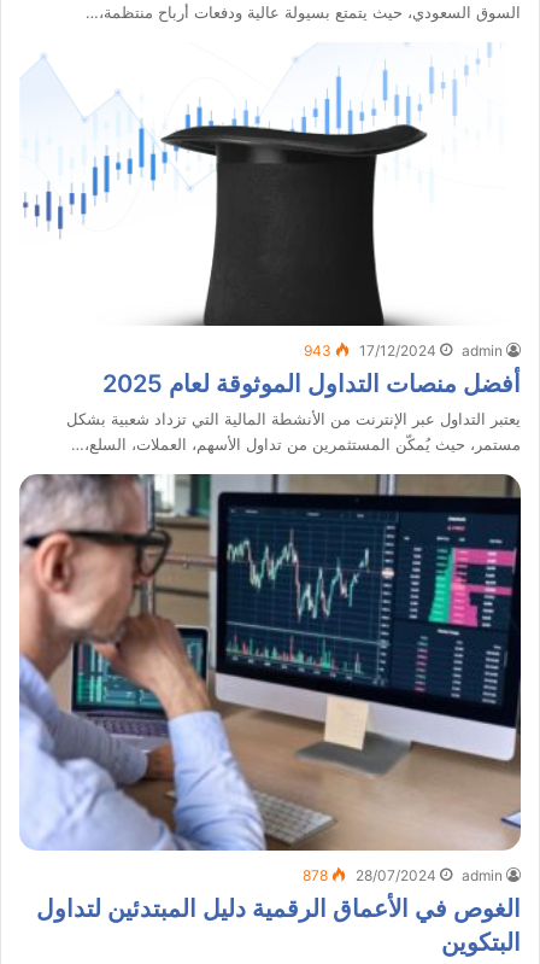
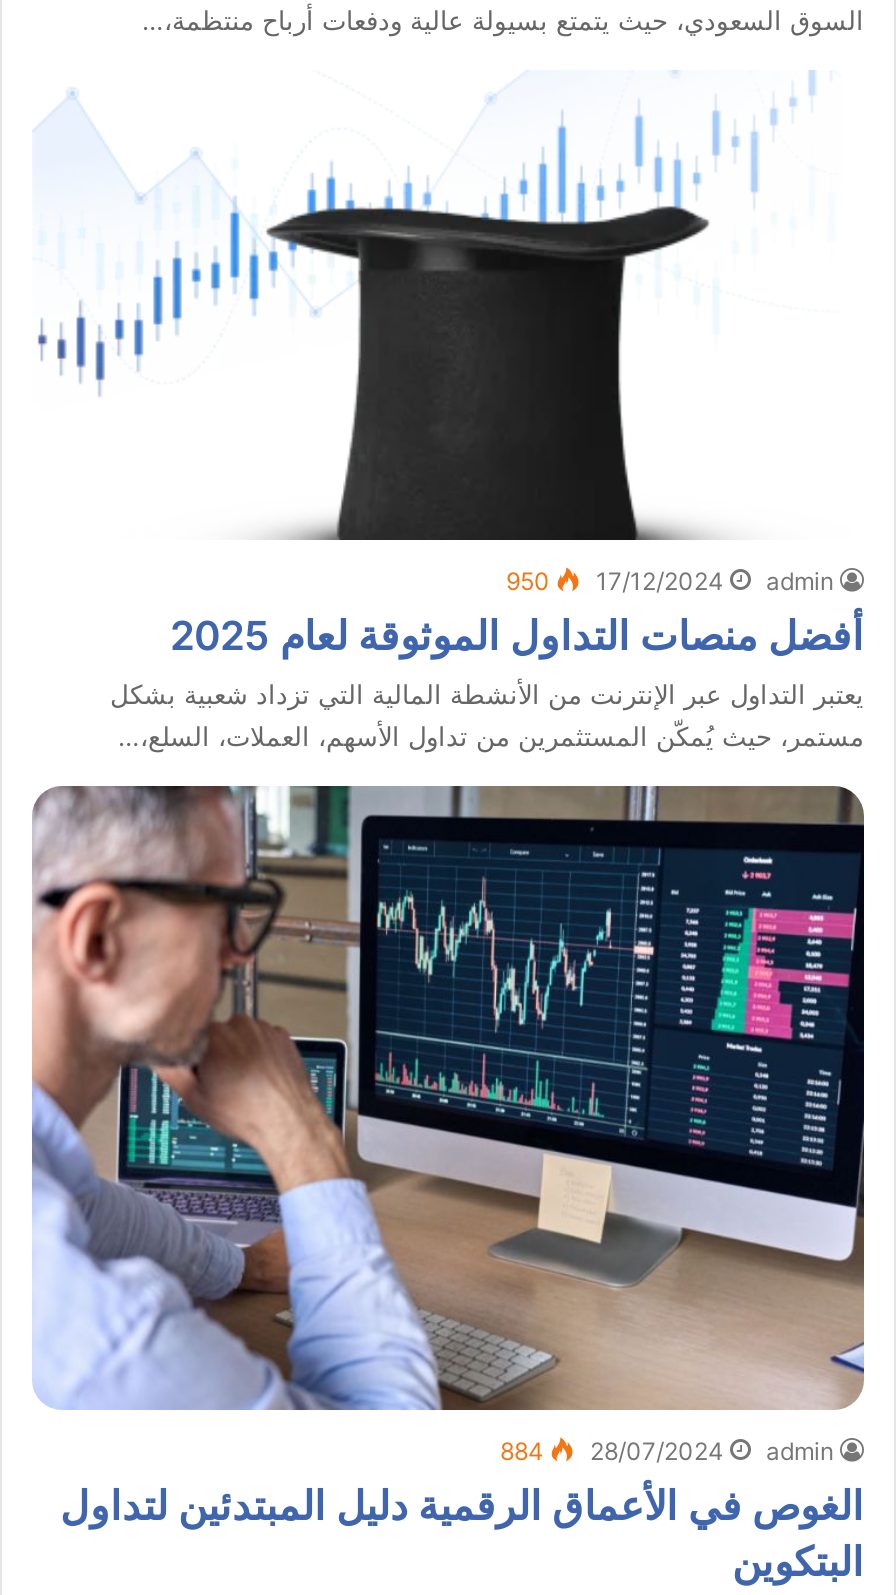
- 943 17/12/2024 admin
+ 950 17/12/2024 admin

- 878 28/07/2024 admin
+ 884 28/07/2024 admin
